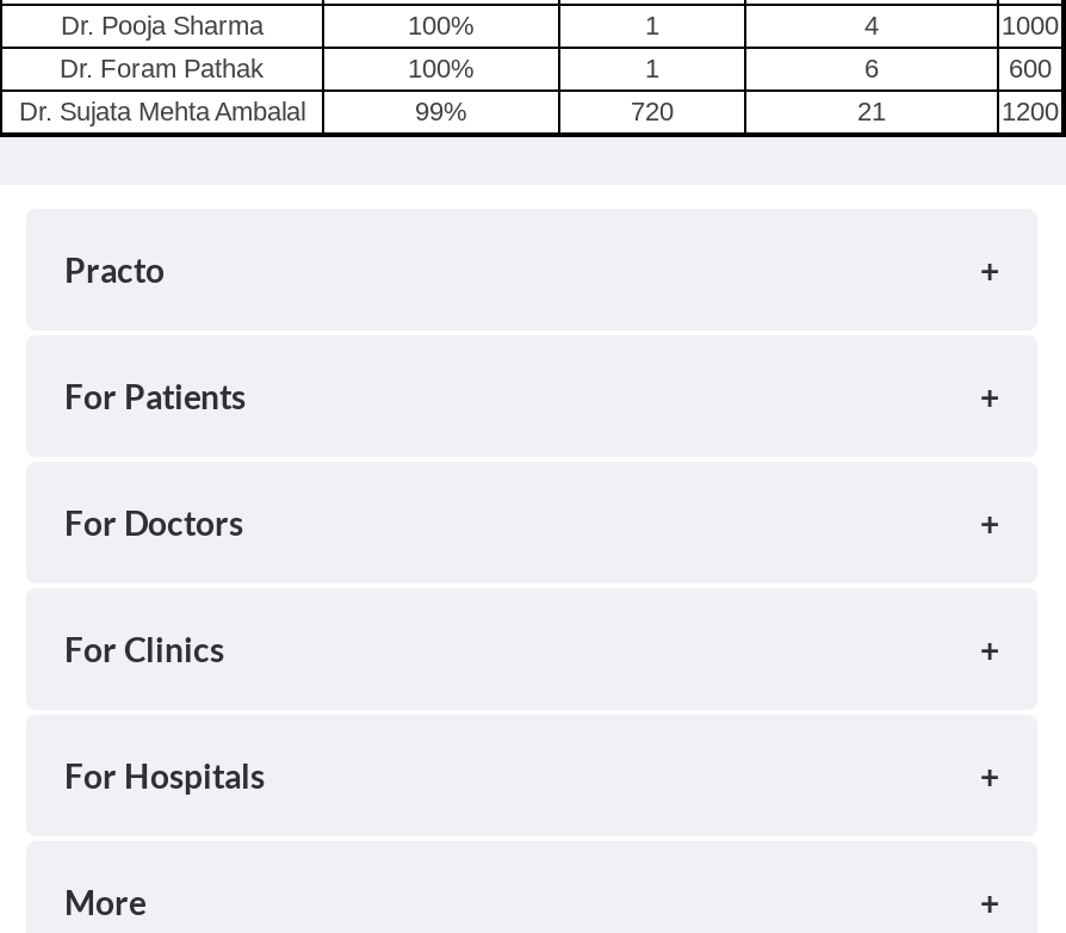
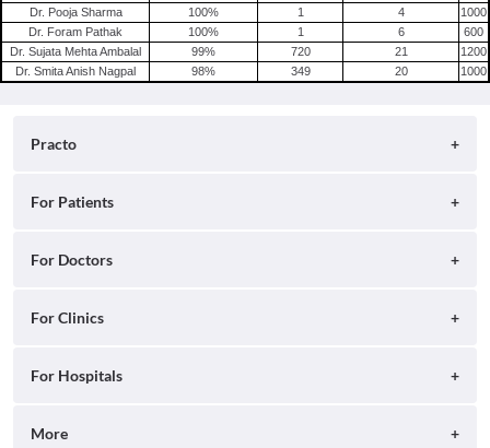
+ Dr. Smita Anish Nagpal
+ 98%
+ 349
+ 20
+ 1000
